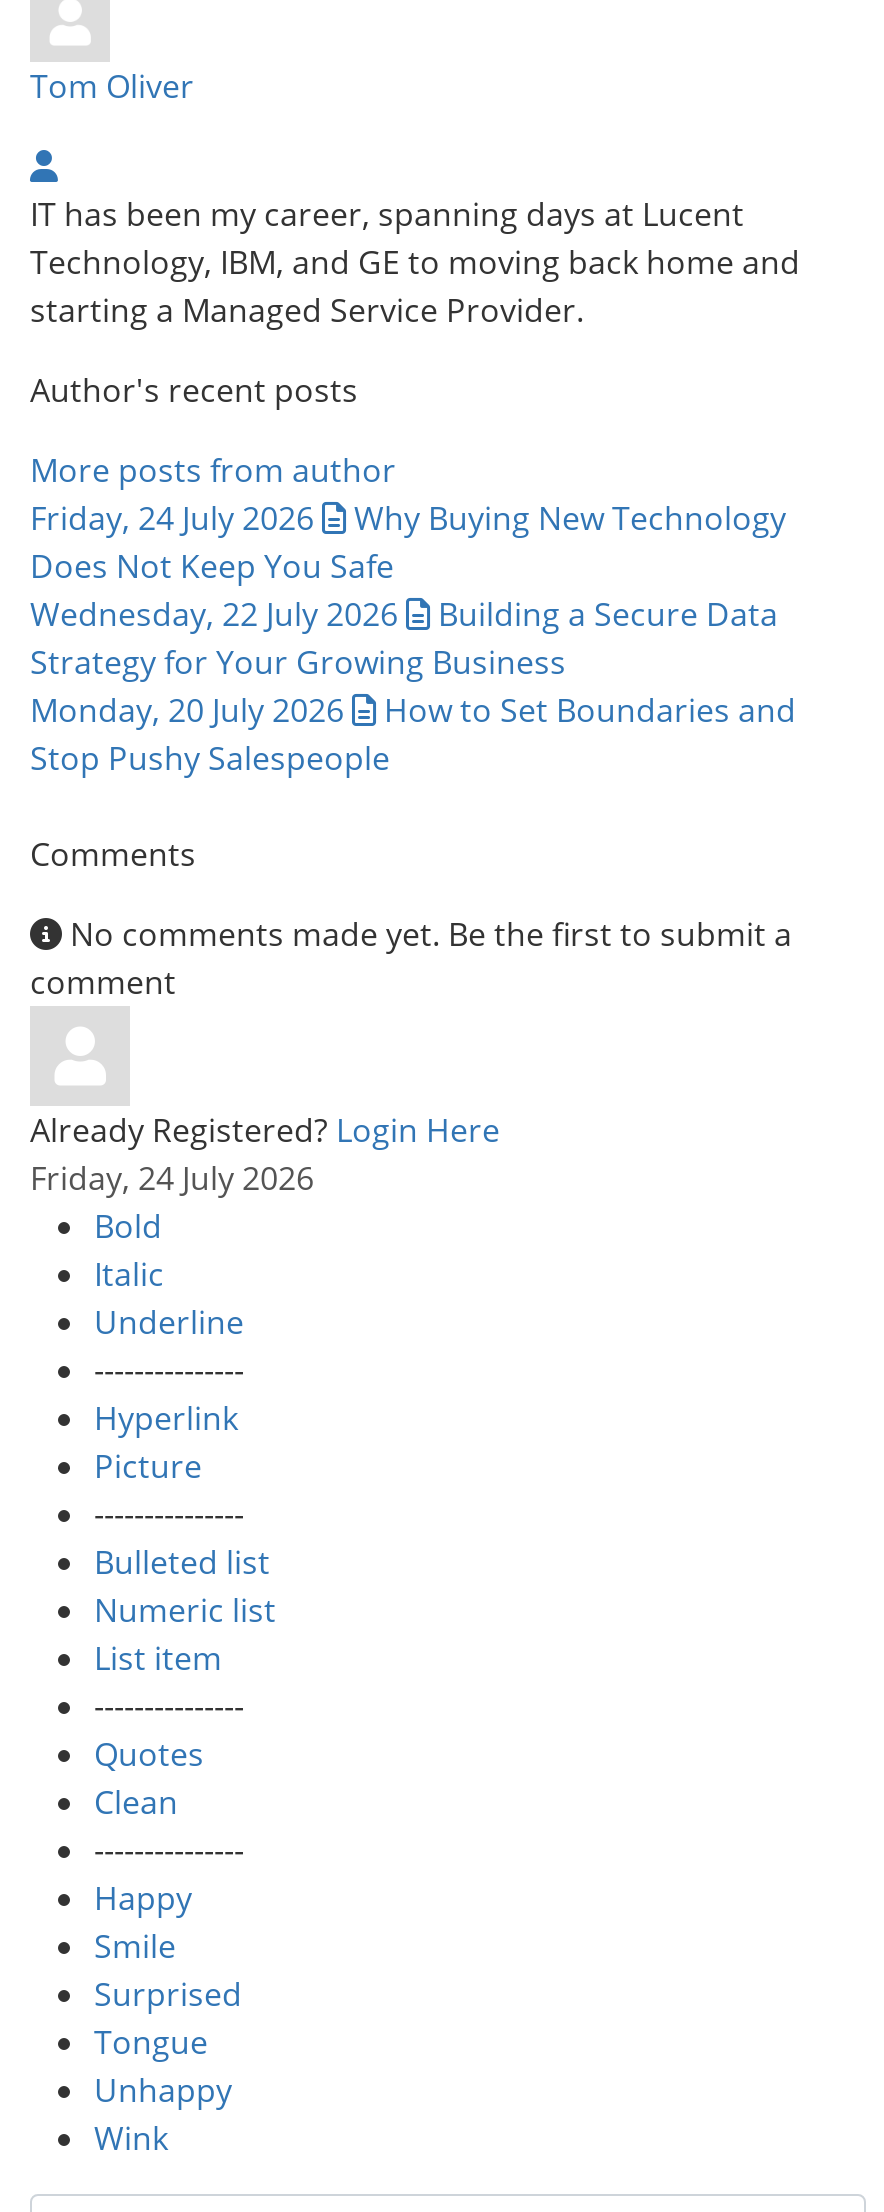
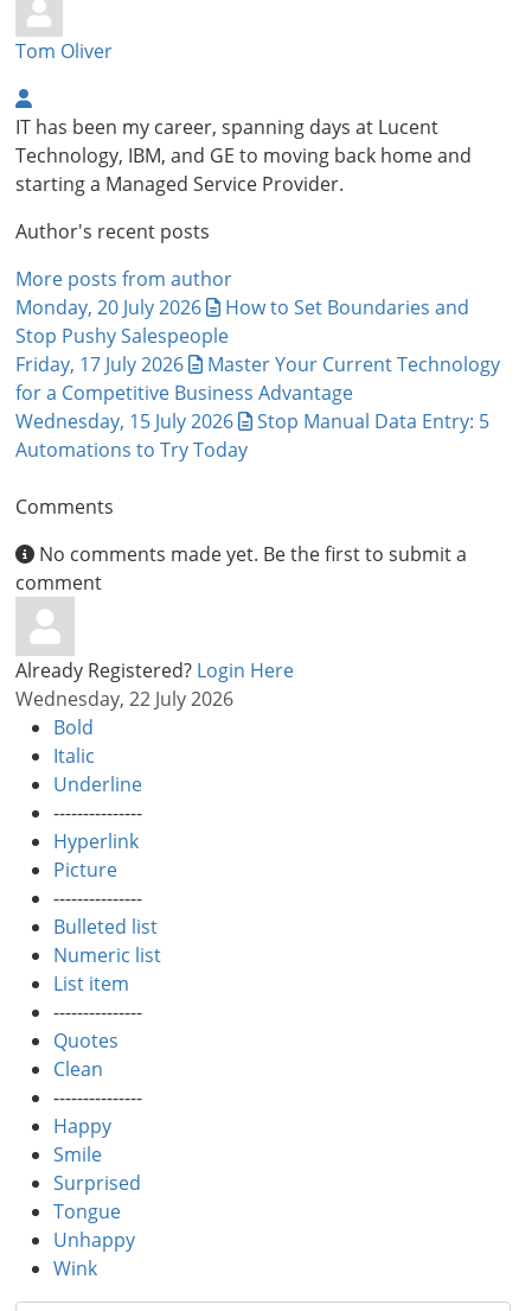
- Friday, 24 July 2026
- Why Buying New Technology
- Does Not Keep You Safe
- Building a Secure Data
- Strategy for Your Growing Business

moved down: Wednesday, 22 July 2026

moved up: Monday, 20 July 2026 | How to Set Boundaries and | Stop Pushy Salespeople

+ Friday, 17 July 2026
+ Master Your Current Technology
+ for a Competitive Business Advantage
+ Wednesday, 15 July 2026
+ Stop Manual Data Entry: 5
+ Automations to Try Today

- Friday, 24 July 2026
